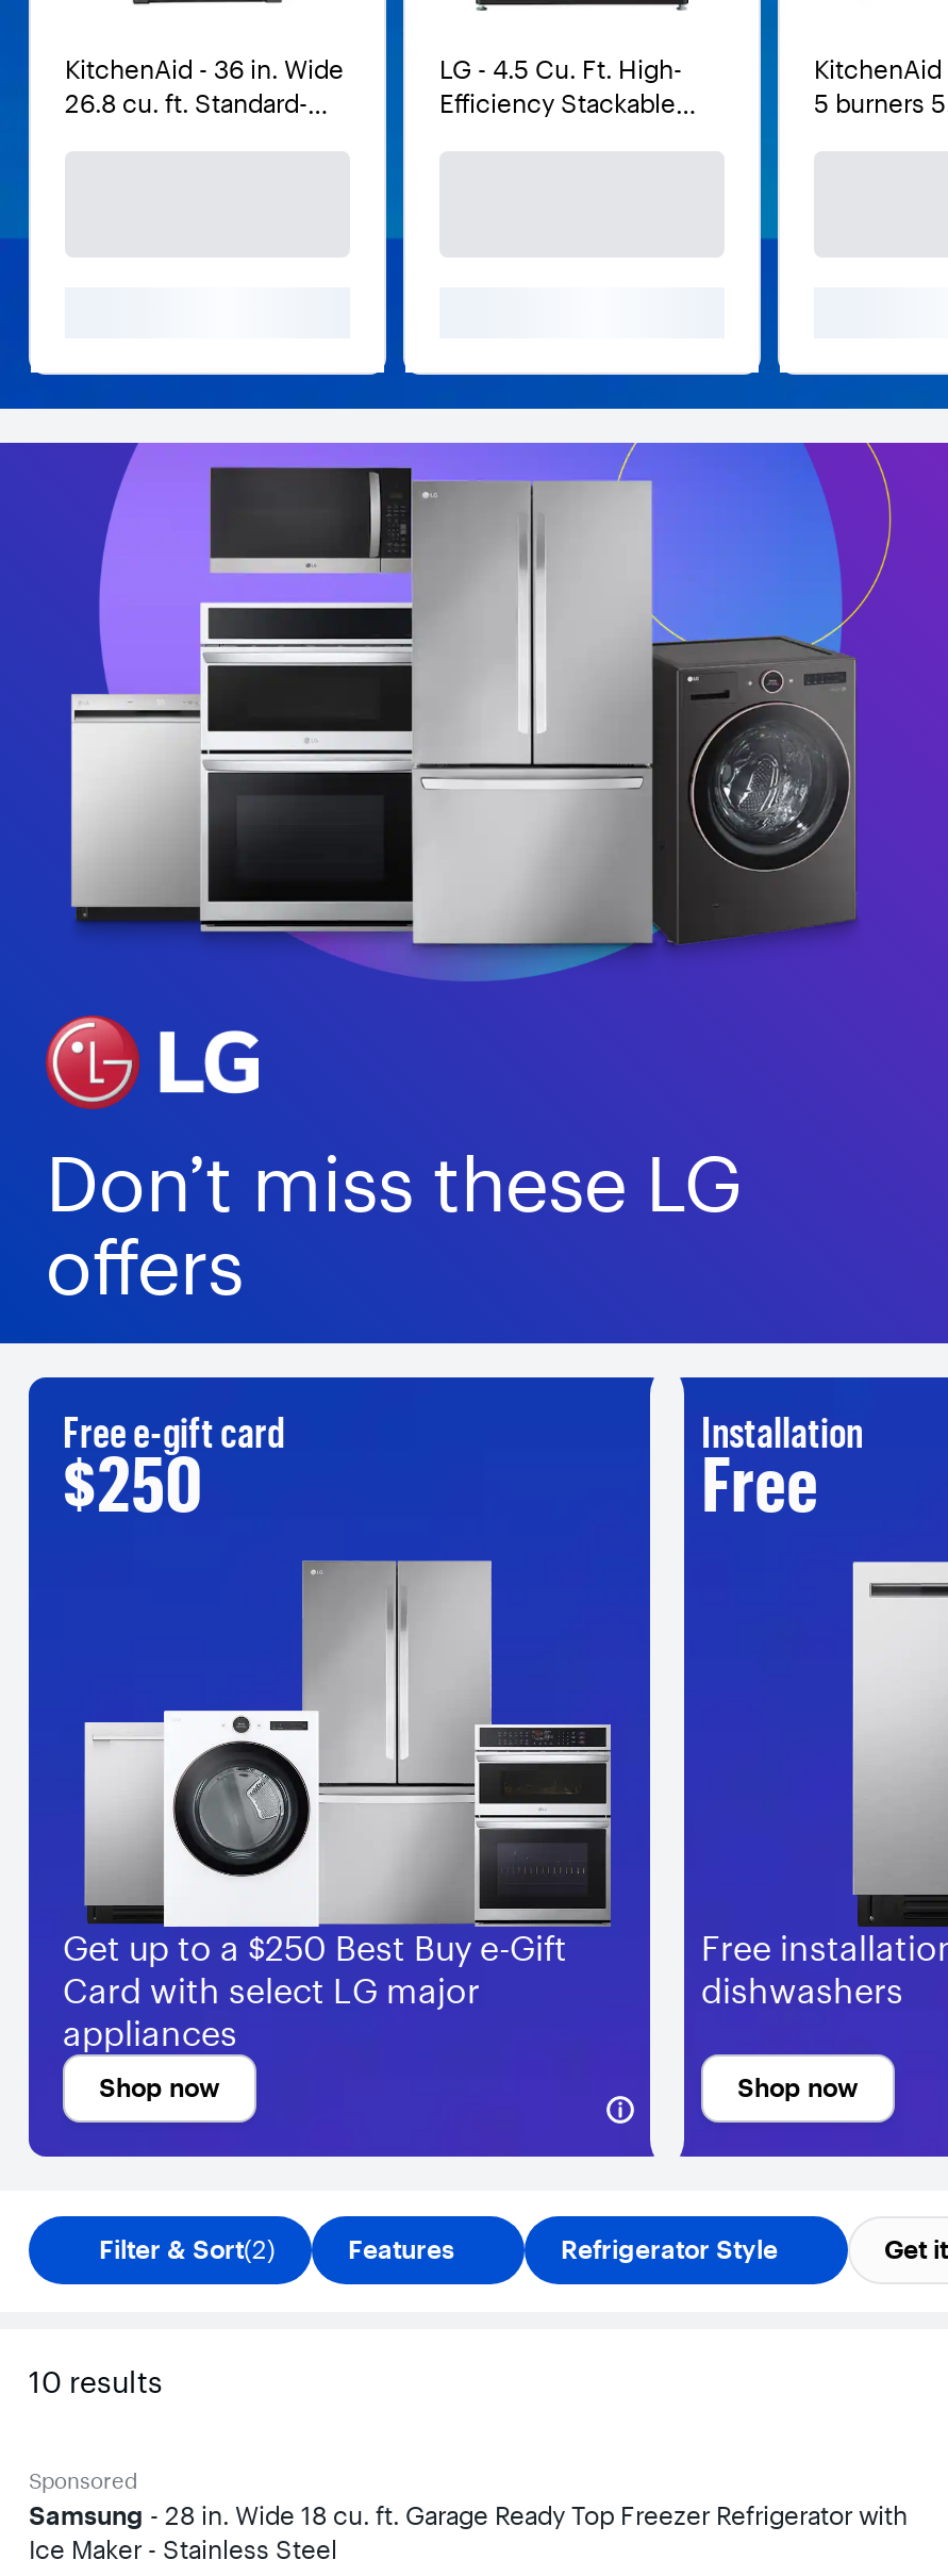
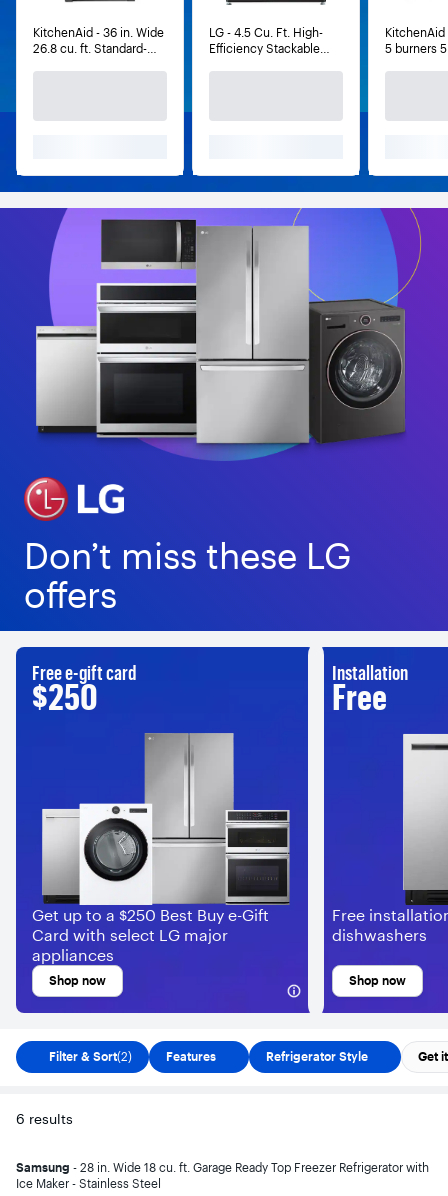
- 10 results
- Sponsored
+ 6 results
